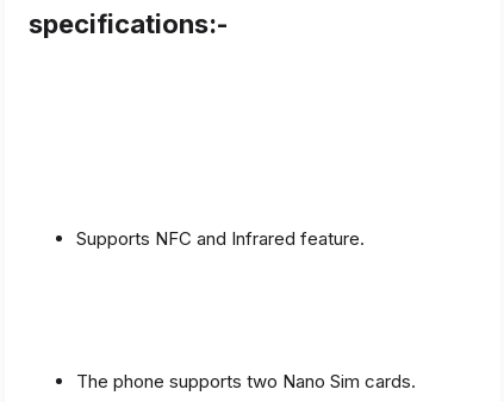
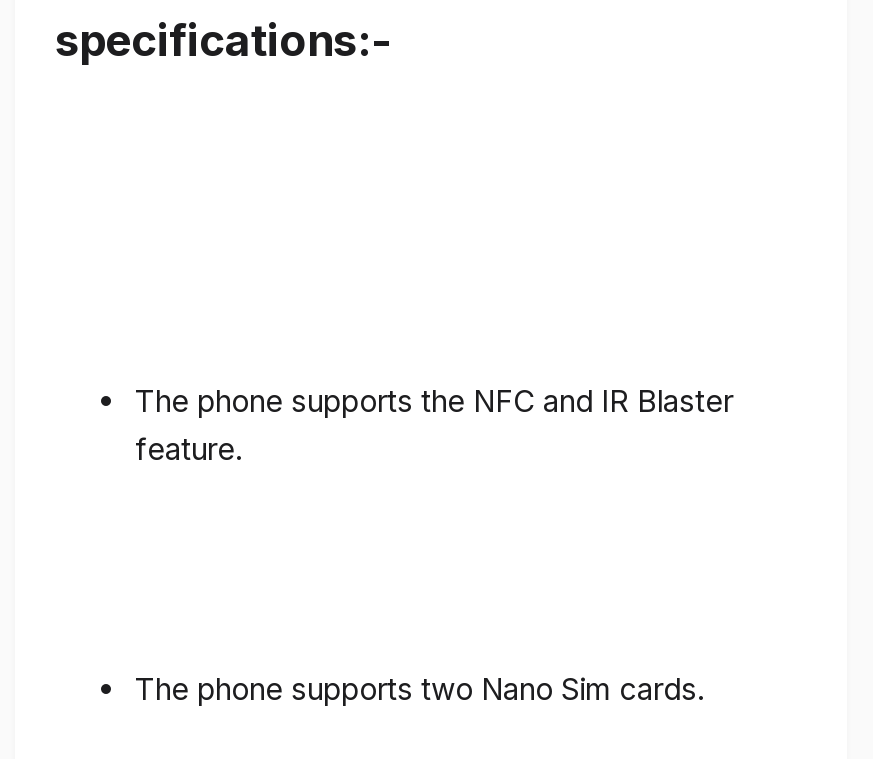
- Supports NFC and Infrared feature.
+ The phone supports the NFC and IR Blaster
+ feature.
